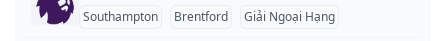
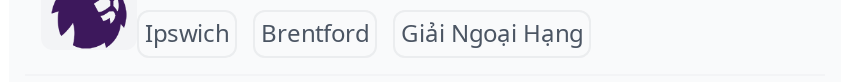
- Southampton
+ Ipswich
